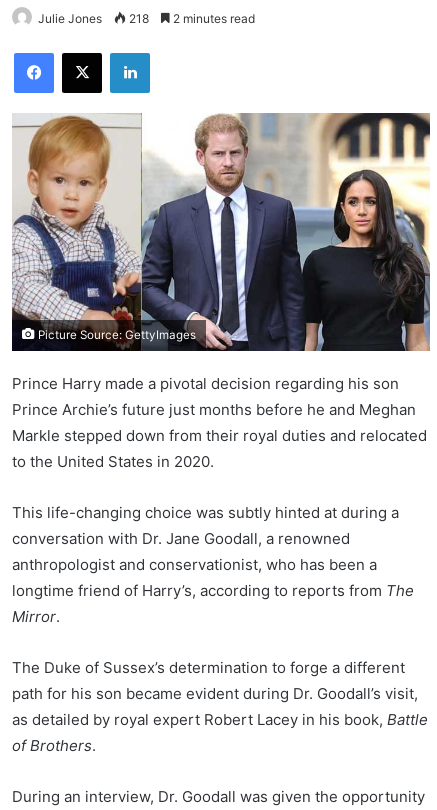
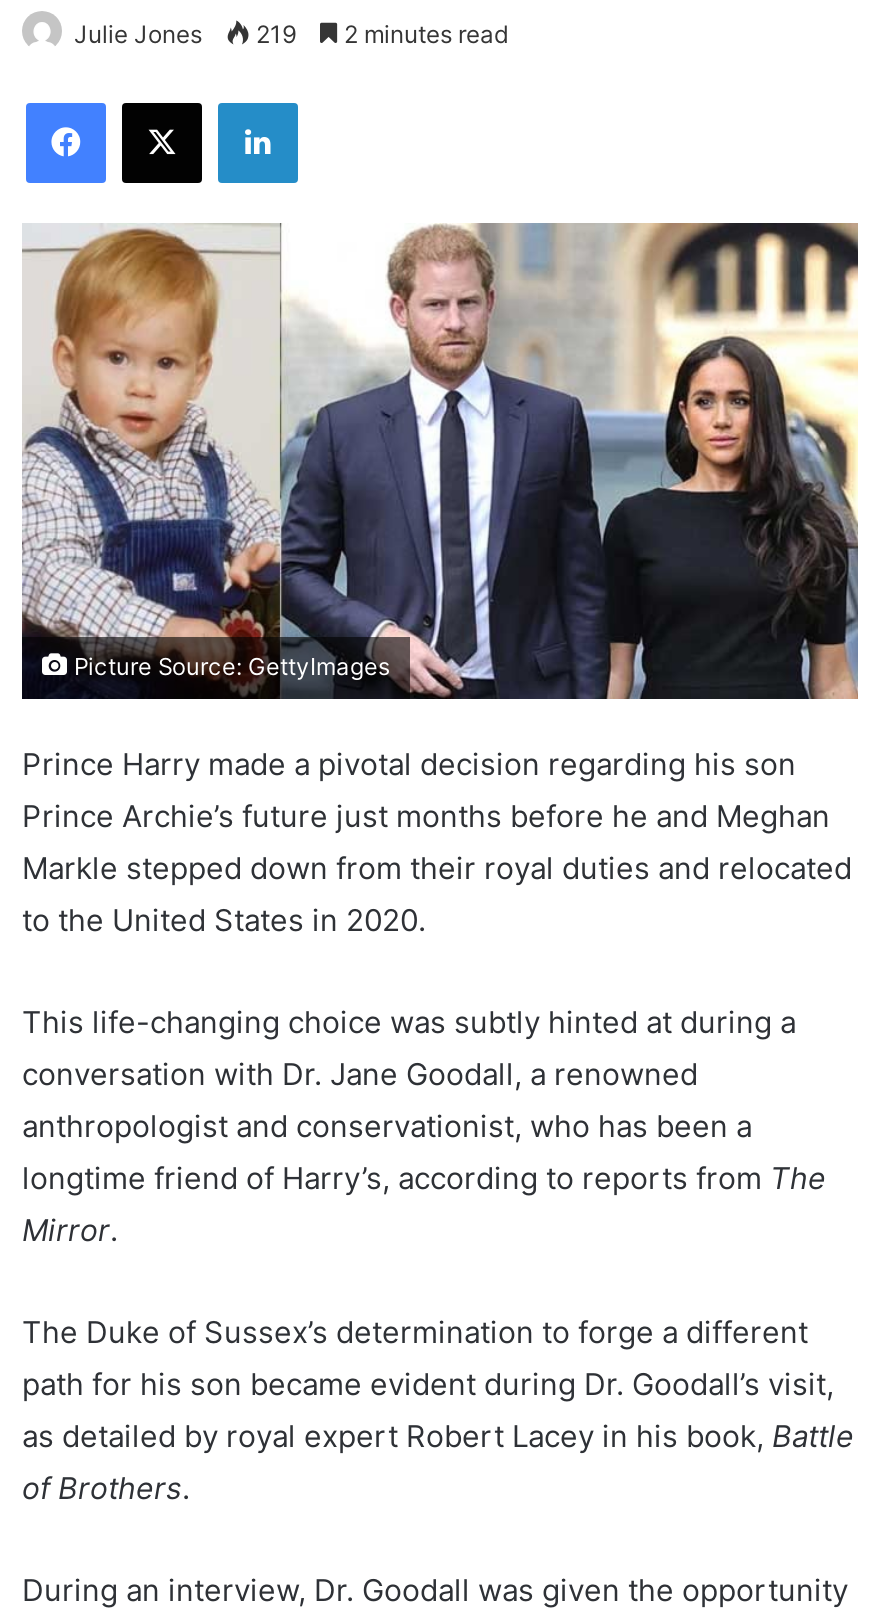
- Julie Jones 218 2 minutes read
+ Julie Jones 219 2 minutes read
